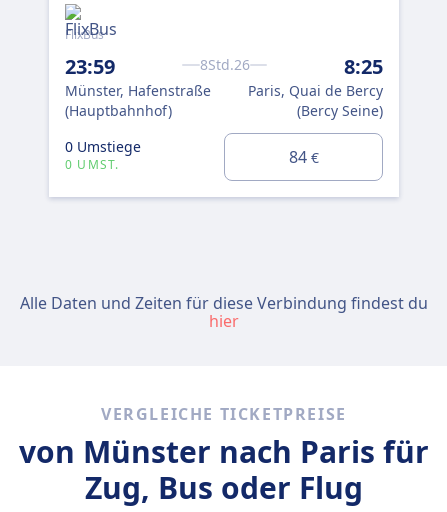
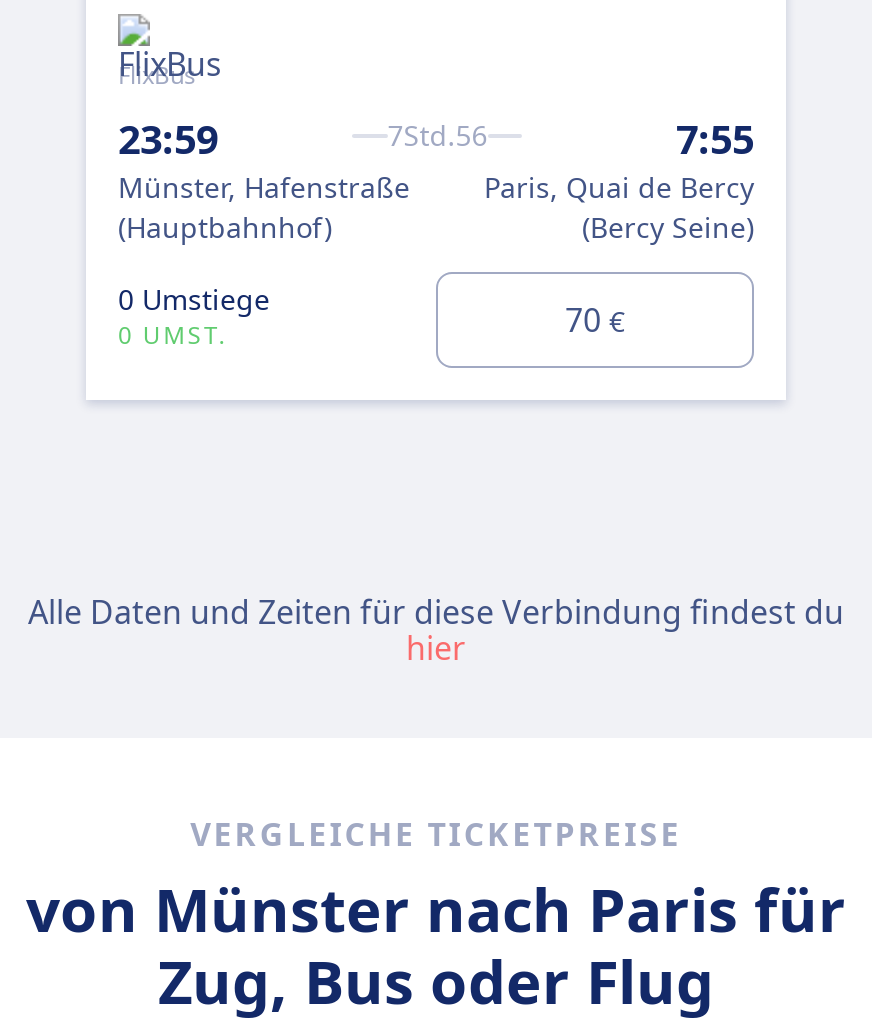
- 8Std.26
- 8:25
+ 7Std.56
+ 7:55

- 84 €
+ 70 €
